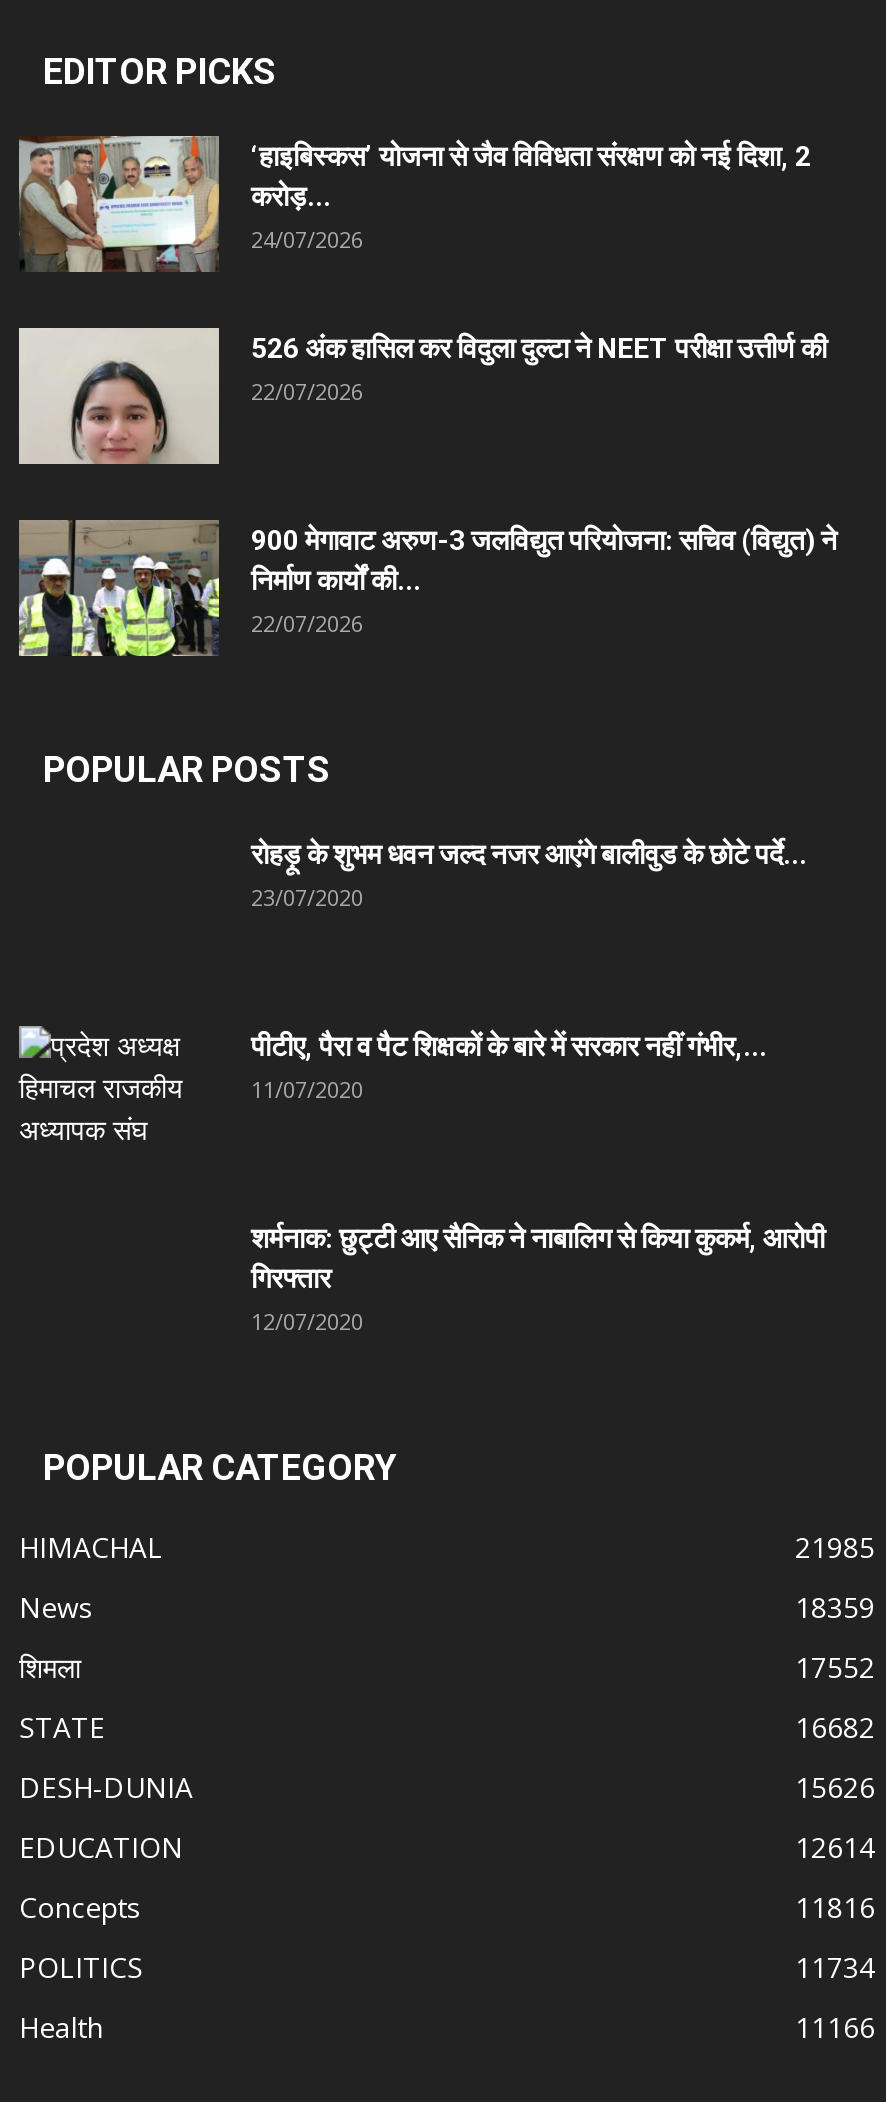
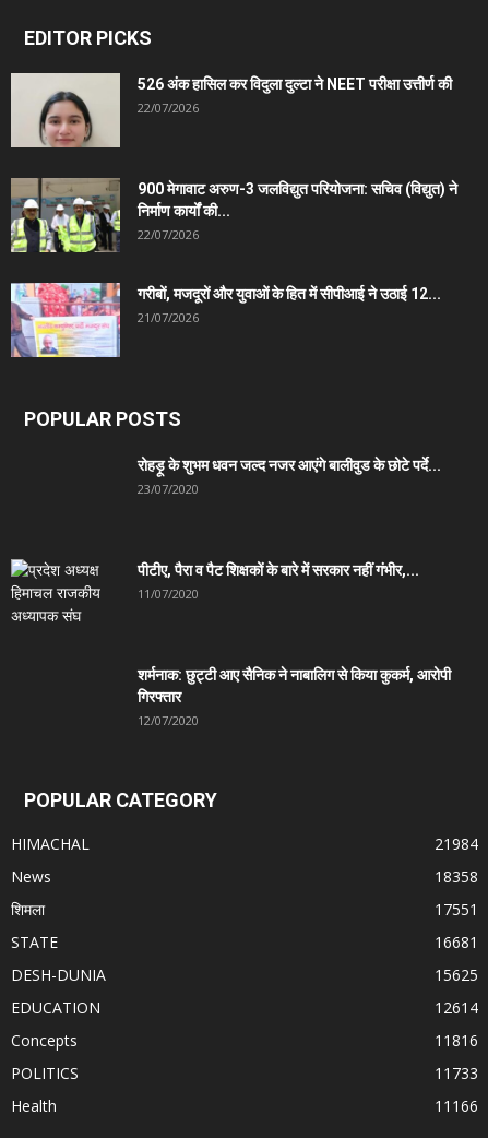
- [image]
- ‘हाइबिस्कस’ योजना से जैव विविधता संरक्षण को नई दिशा, 2
- करोड़...
- 24/07/2026

moved up: [image] | 526 अंक हासिल कर विदुला दुल्टा ने NEET परीक्षा उत्तीर्ण की | 22/07/2026 | 900 मेगावाट अरुण-3 जलविद्युत परियोजना: सचिव (विद्युत) ने | निर्माण कार्यों की... | 22/07/2026

+ [image]
+ गरीबों, मजदूरों और युवाओं के हित में सीपीआई ने उठाई 12...
+ 21/07/2026

- 21985
+ 21984

- 18359
+ 18358

- 17552
+ 17551

- 16682
+ 16681

- 15626
+ 15625

- 11734
+ 11733
